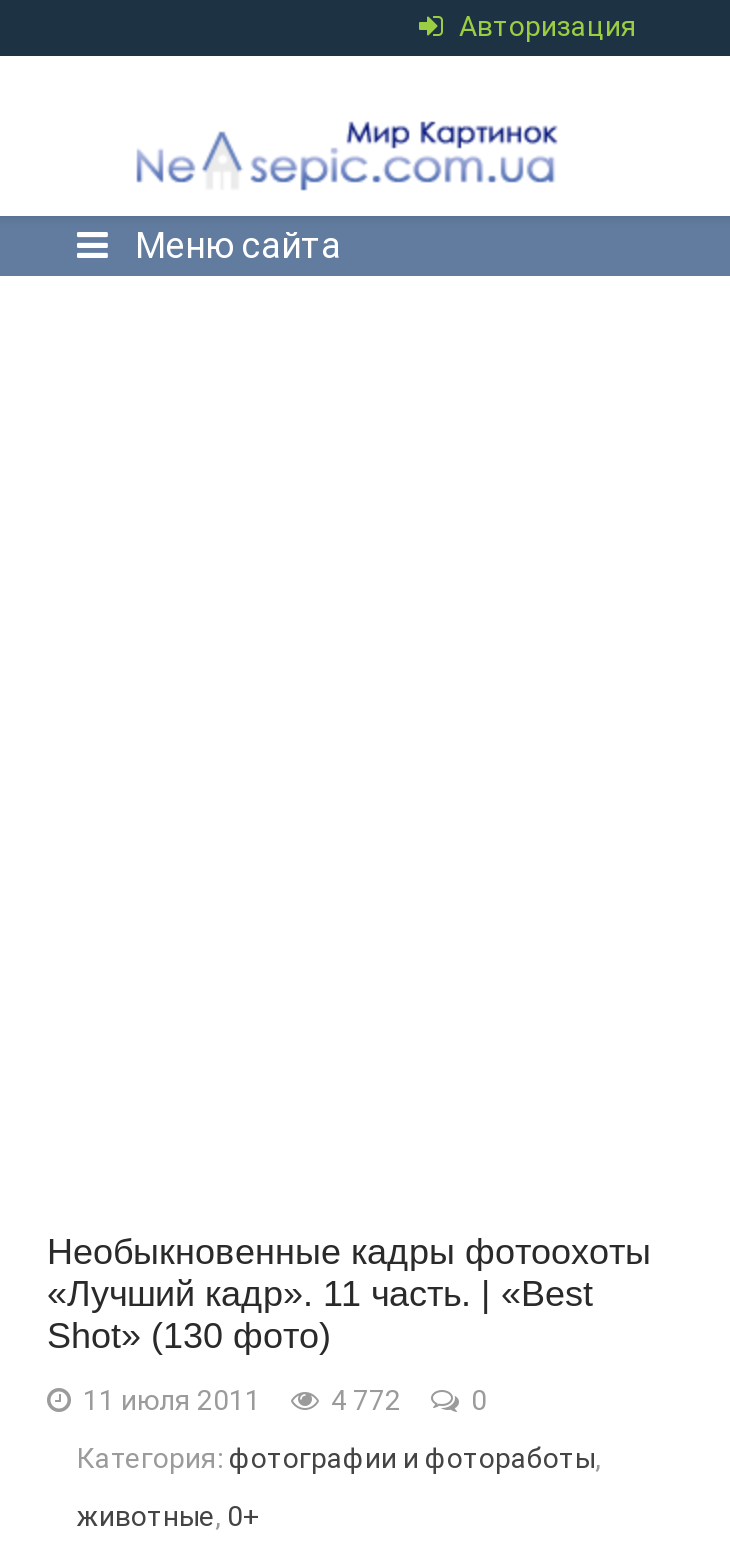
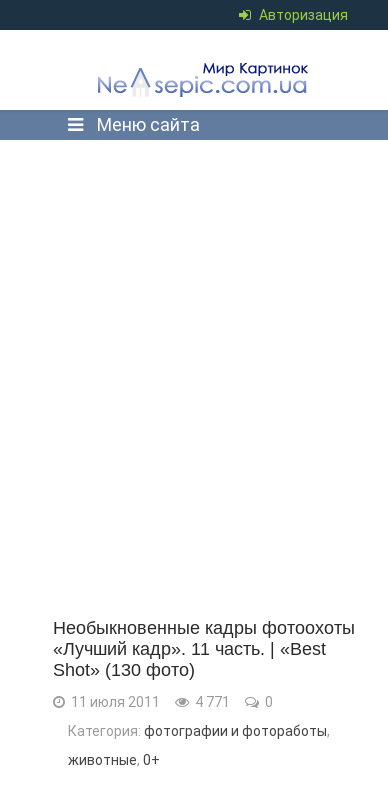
- 11 июля 2011 4 772 0
+ 11 июля 2011 4 771 0
